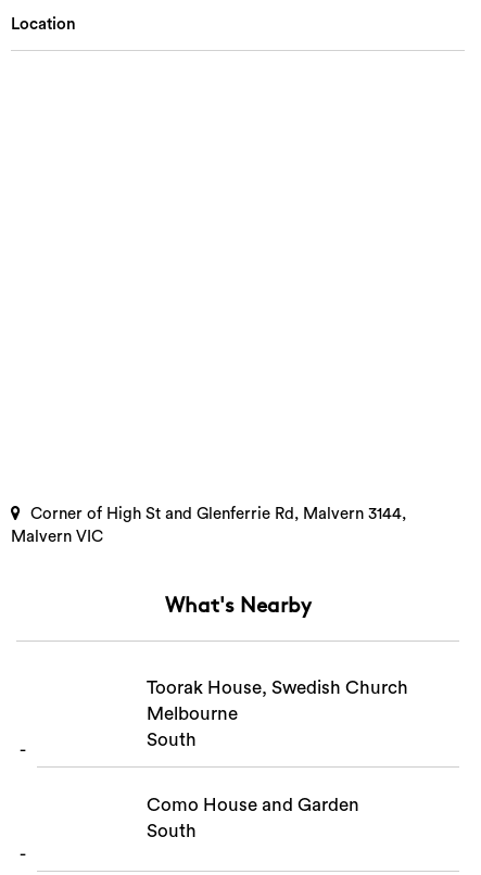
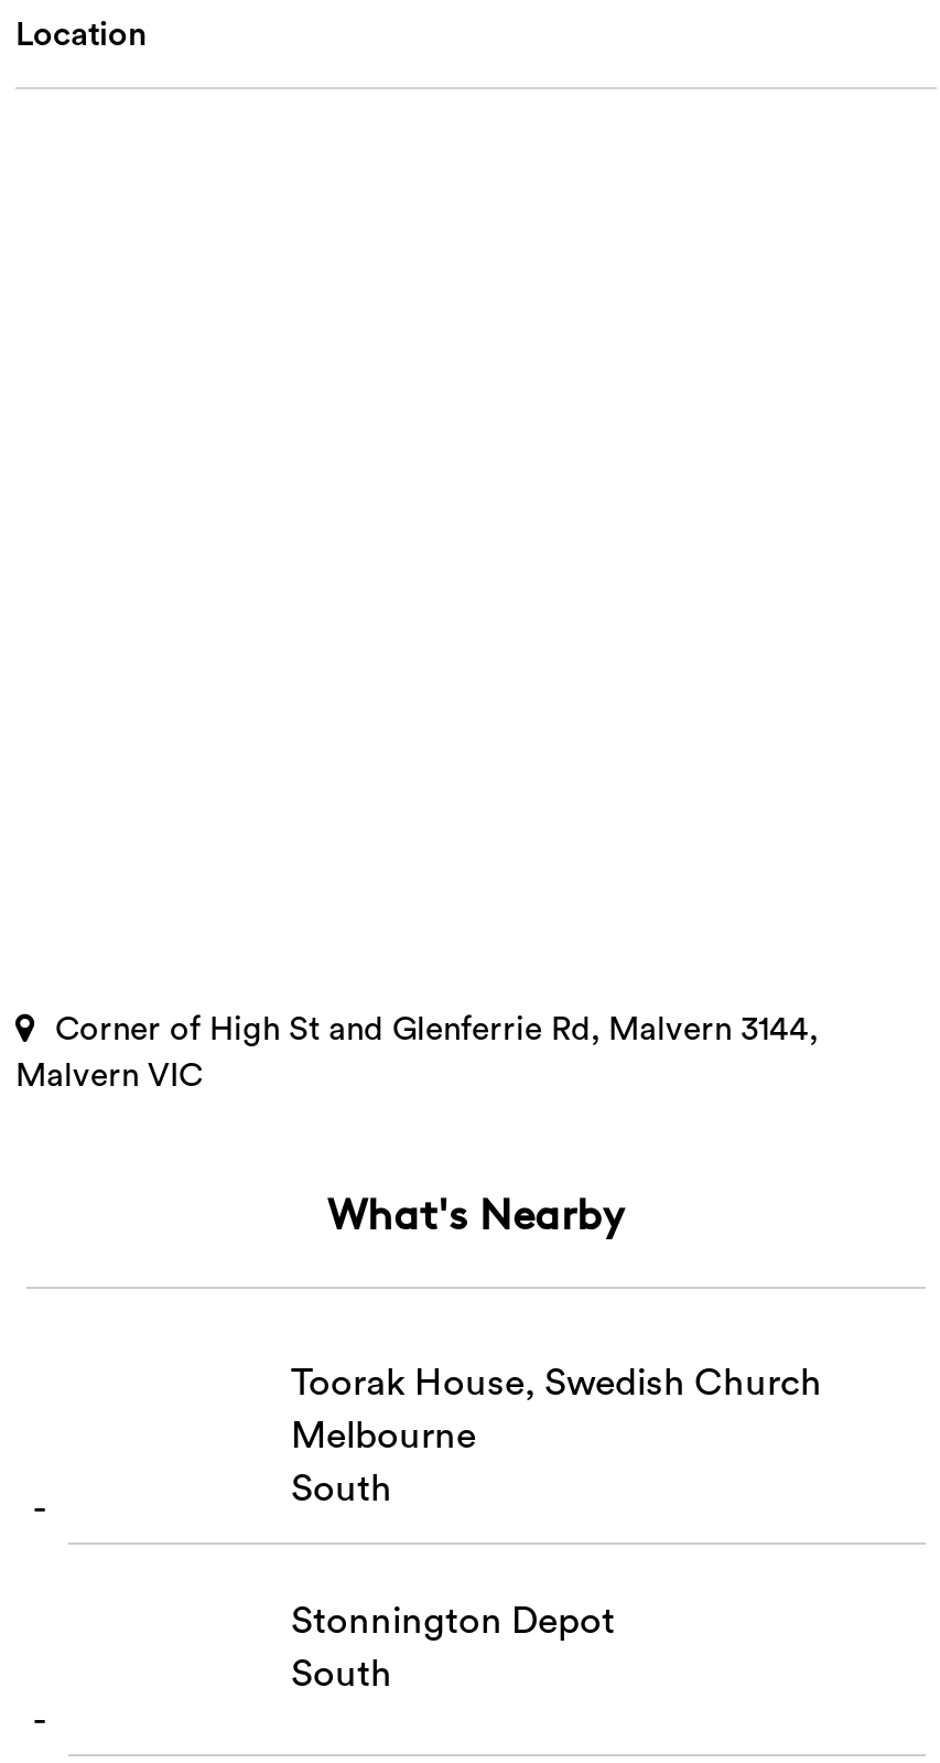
- Como House and Garden
+ Stonnington Depot
